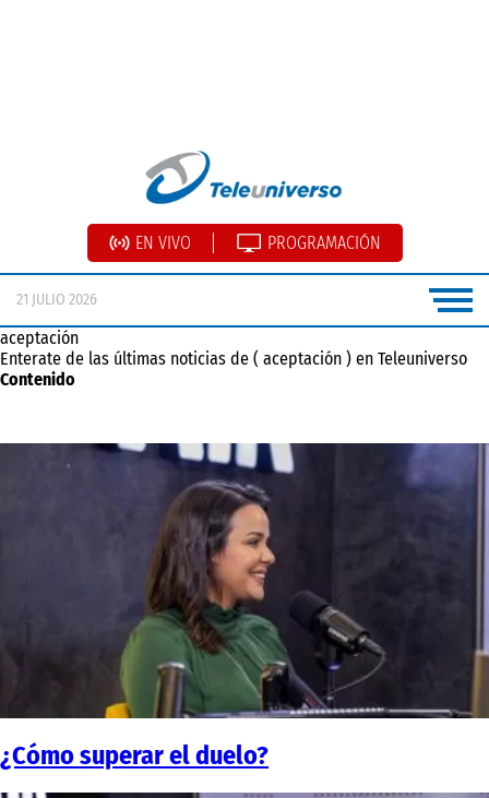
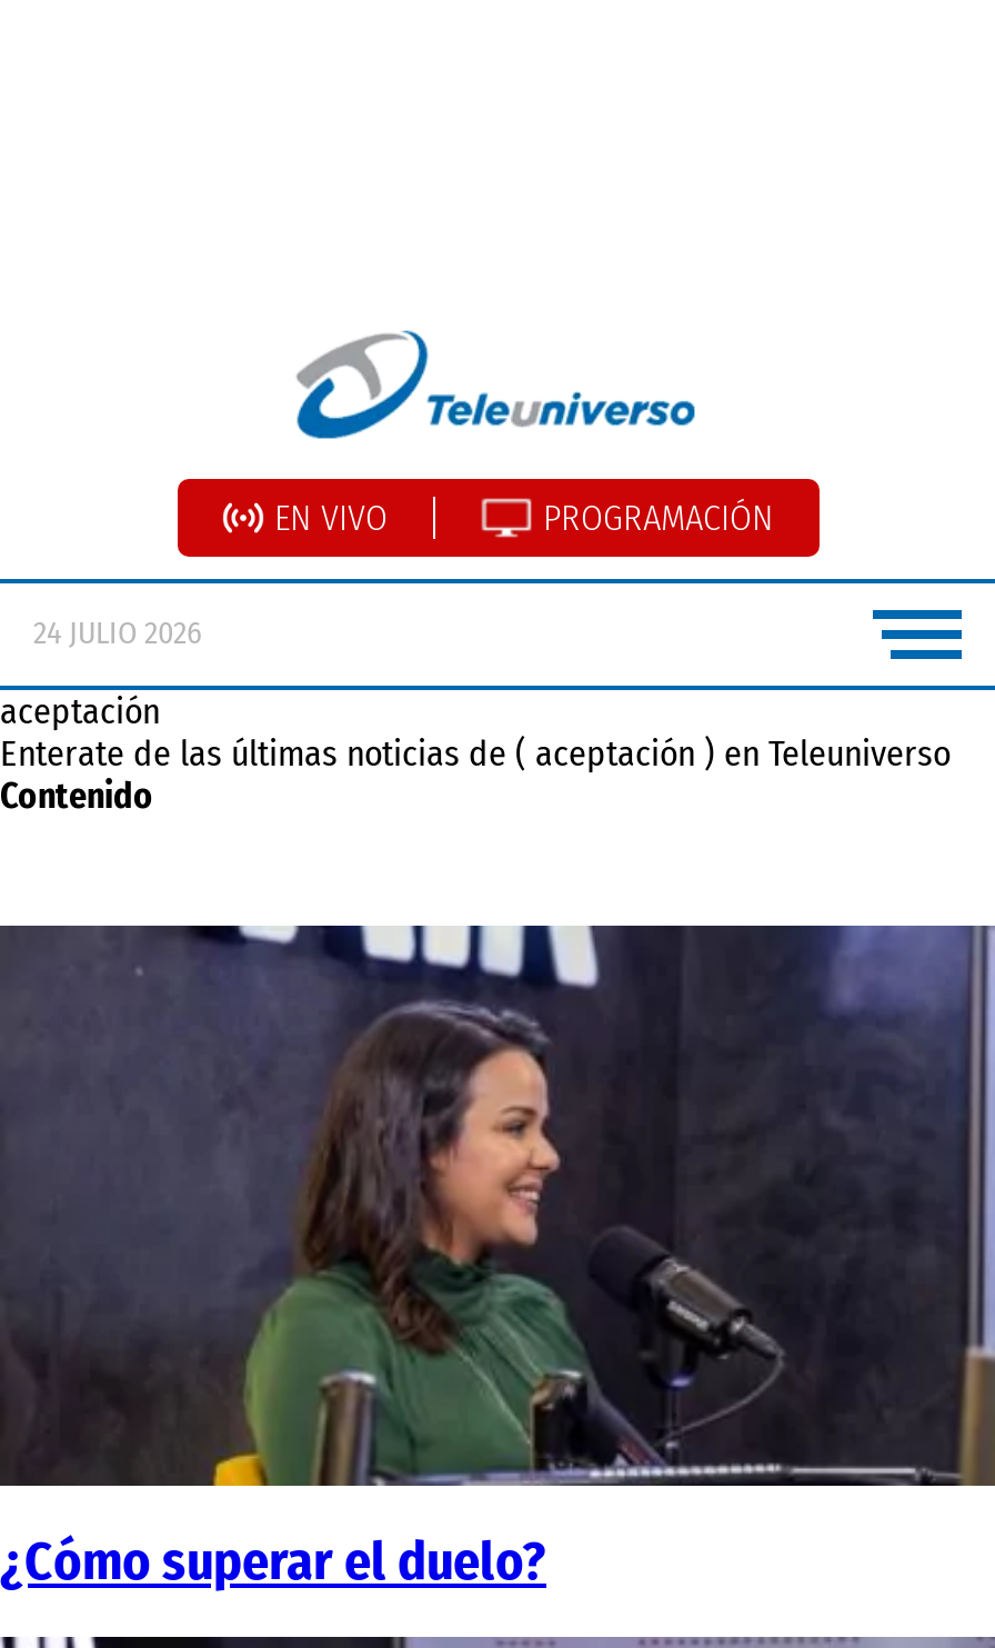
- 21 JULIO 2026
+ 24 JULIO 2026
